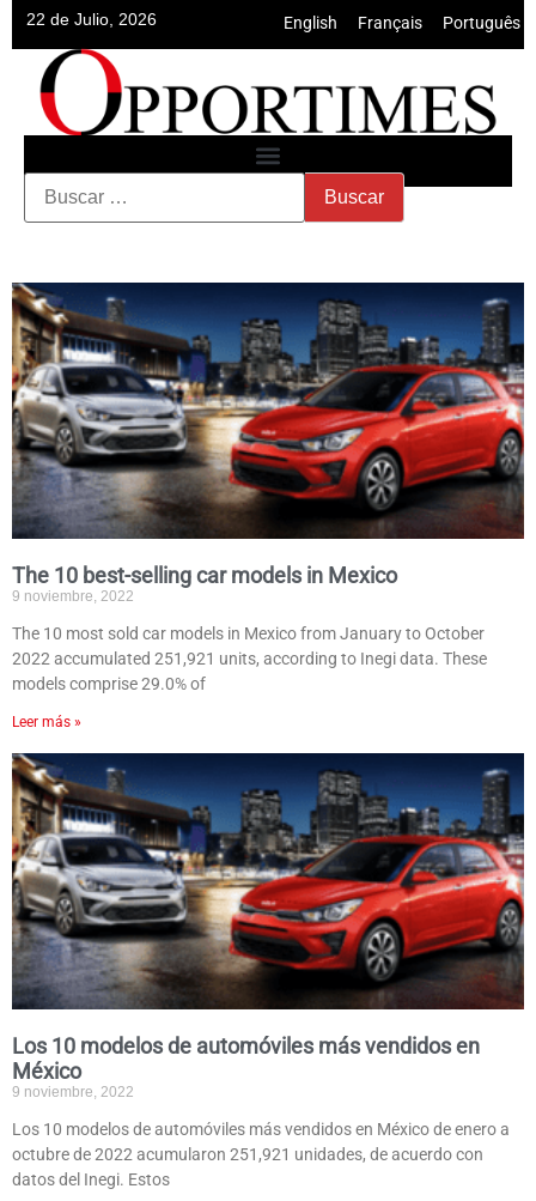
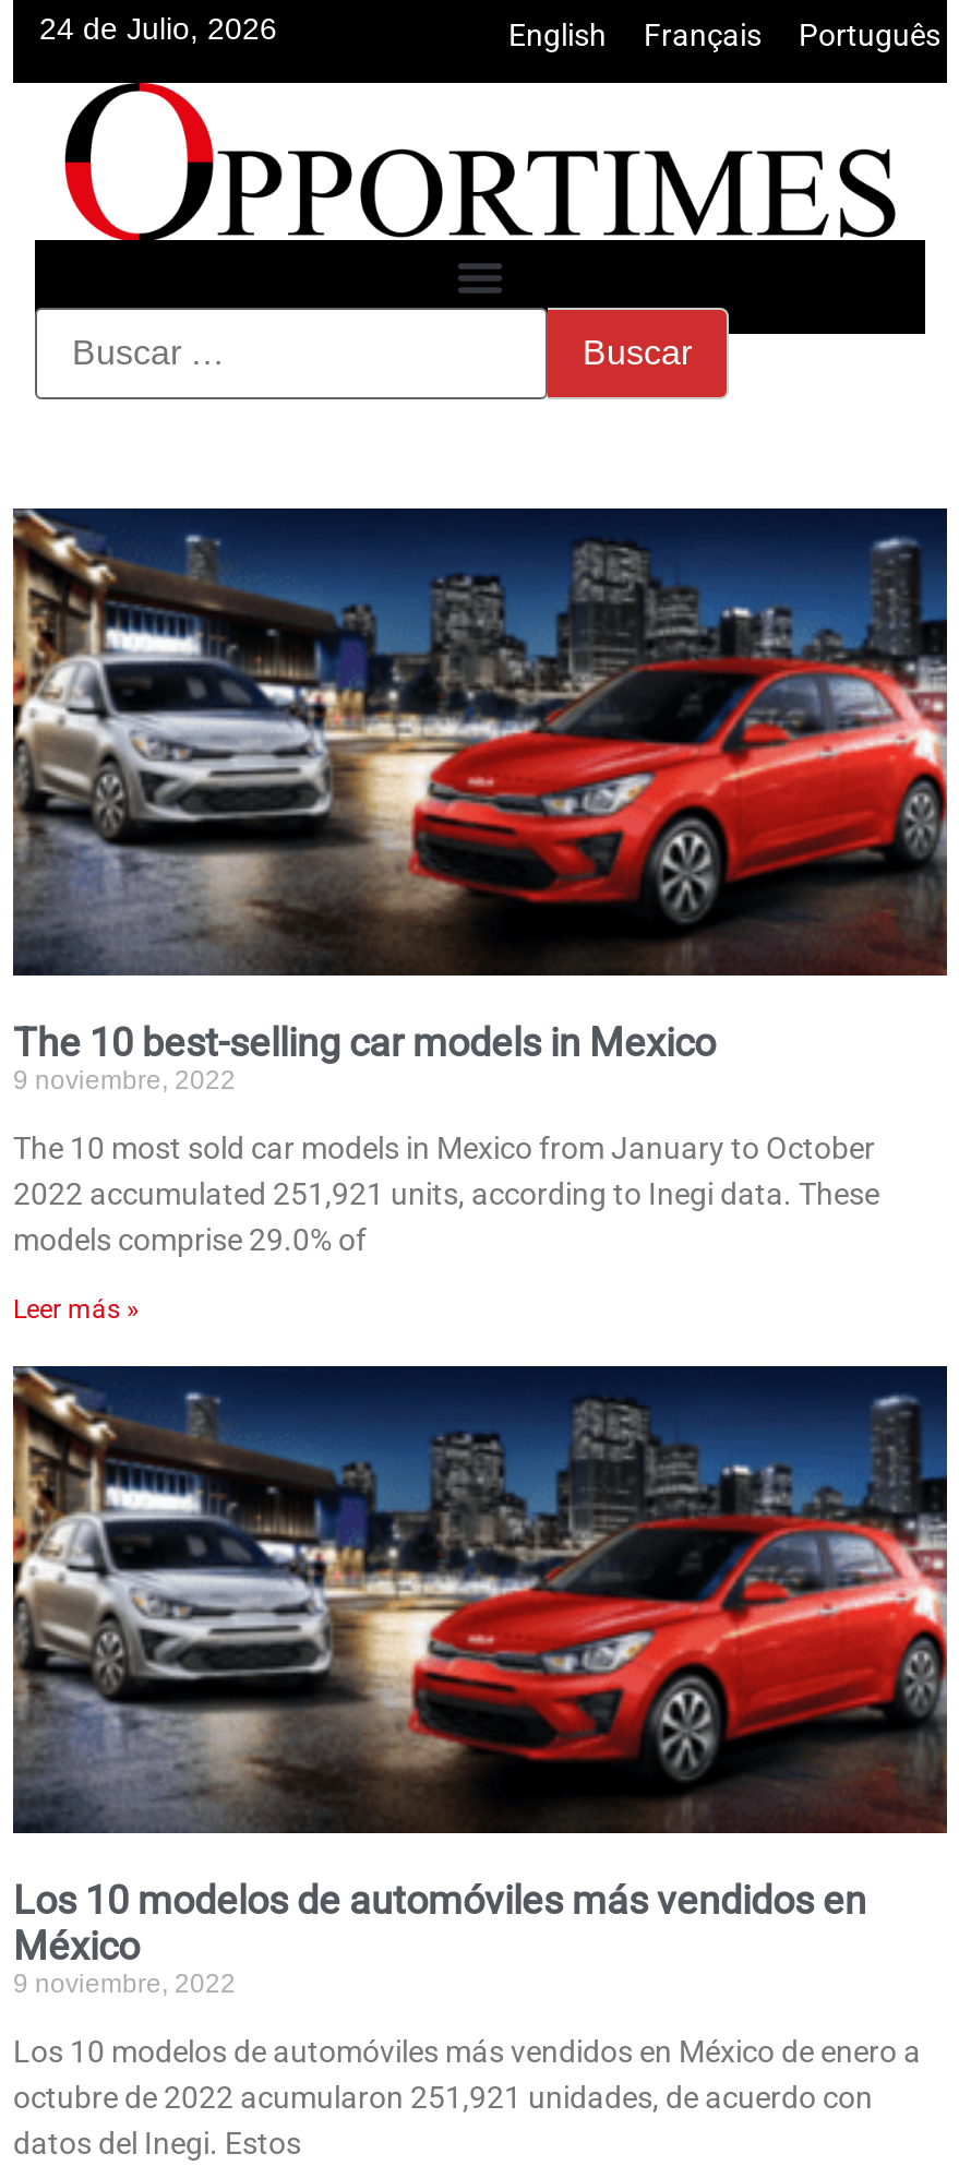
- 22 de Julio, 2026
+ 24 de Julio, 2026
